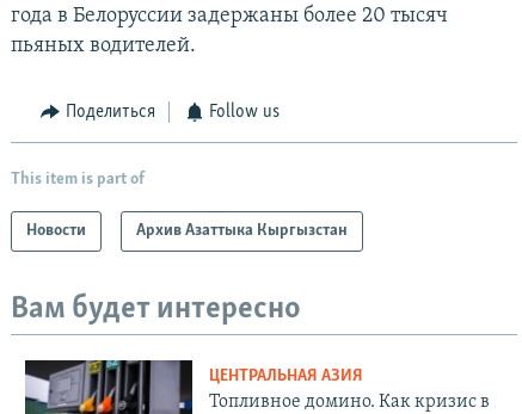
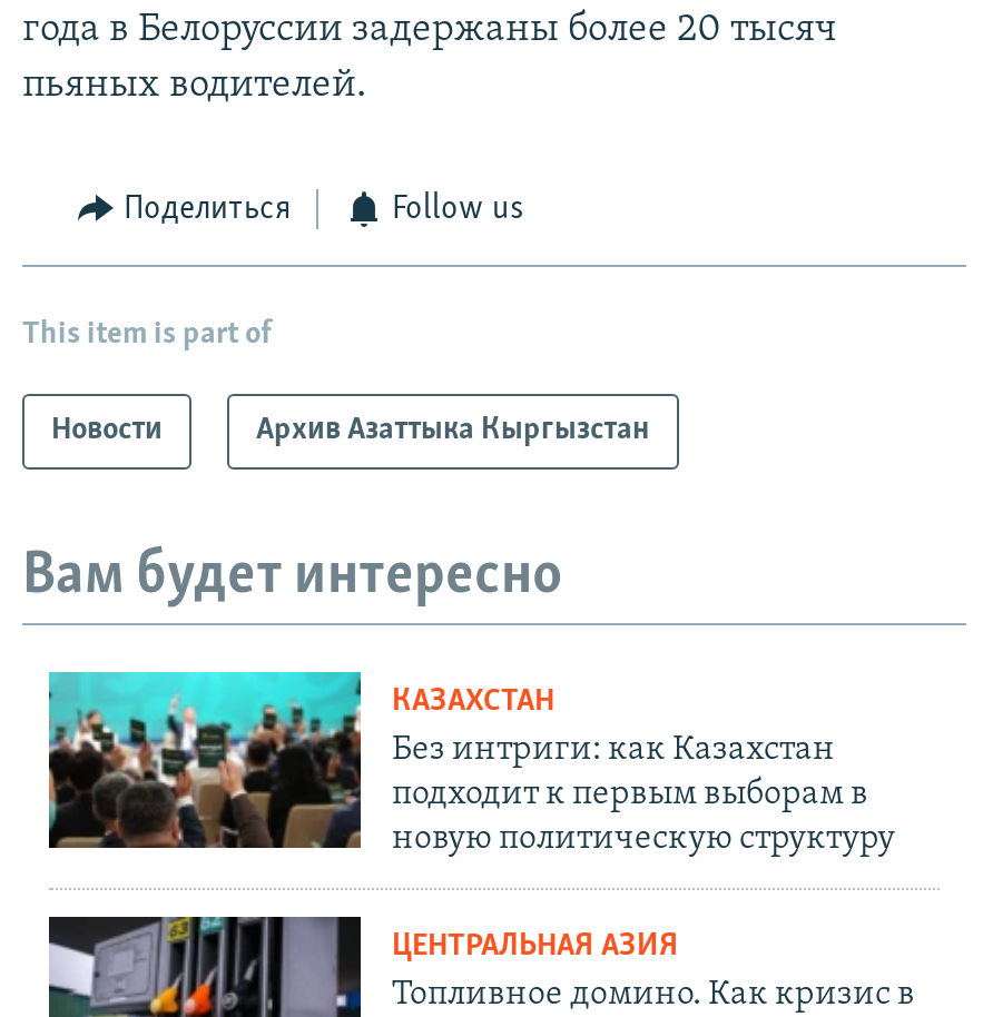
+ [image]
+ КАЗАХСТАН
+ Без интриги: как Казахстан
+ подходит к первым выборам в
+ новую политическую структуру
